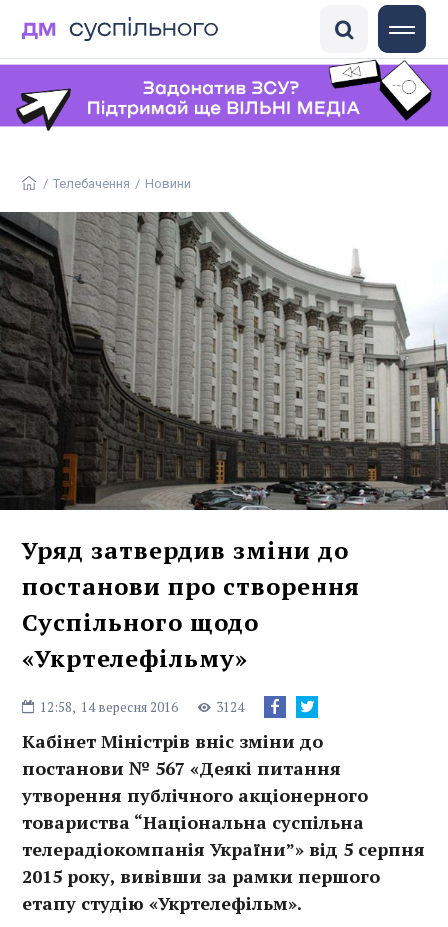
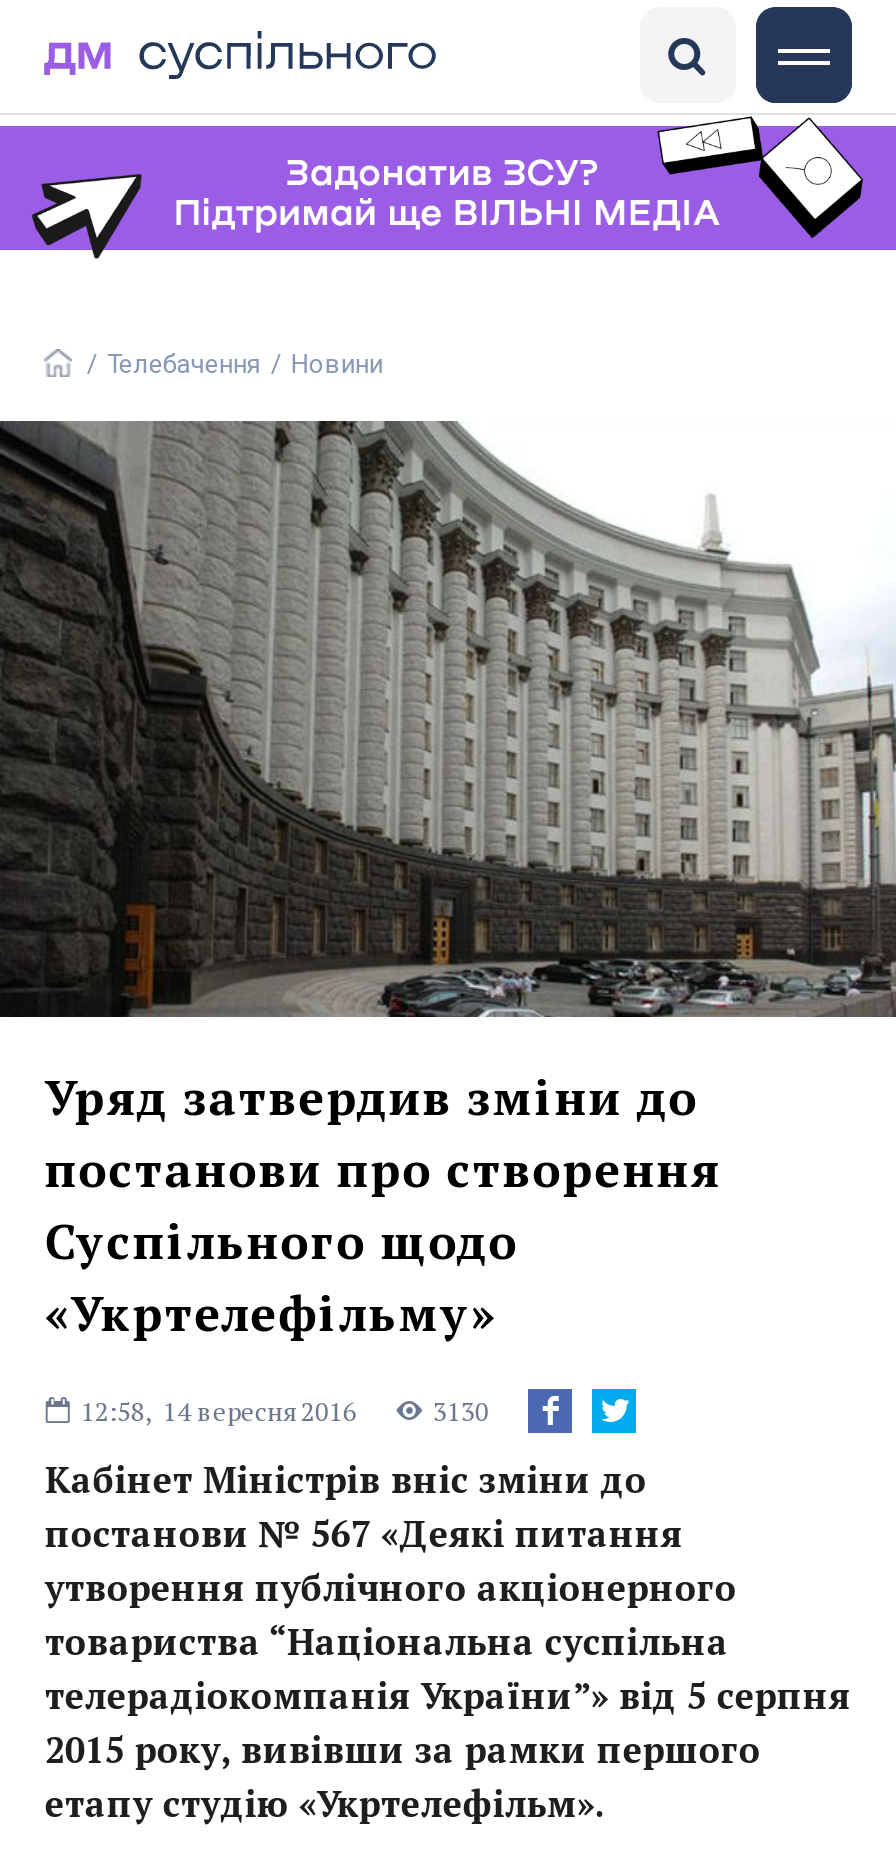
- 3124
+ 3130
